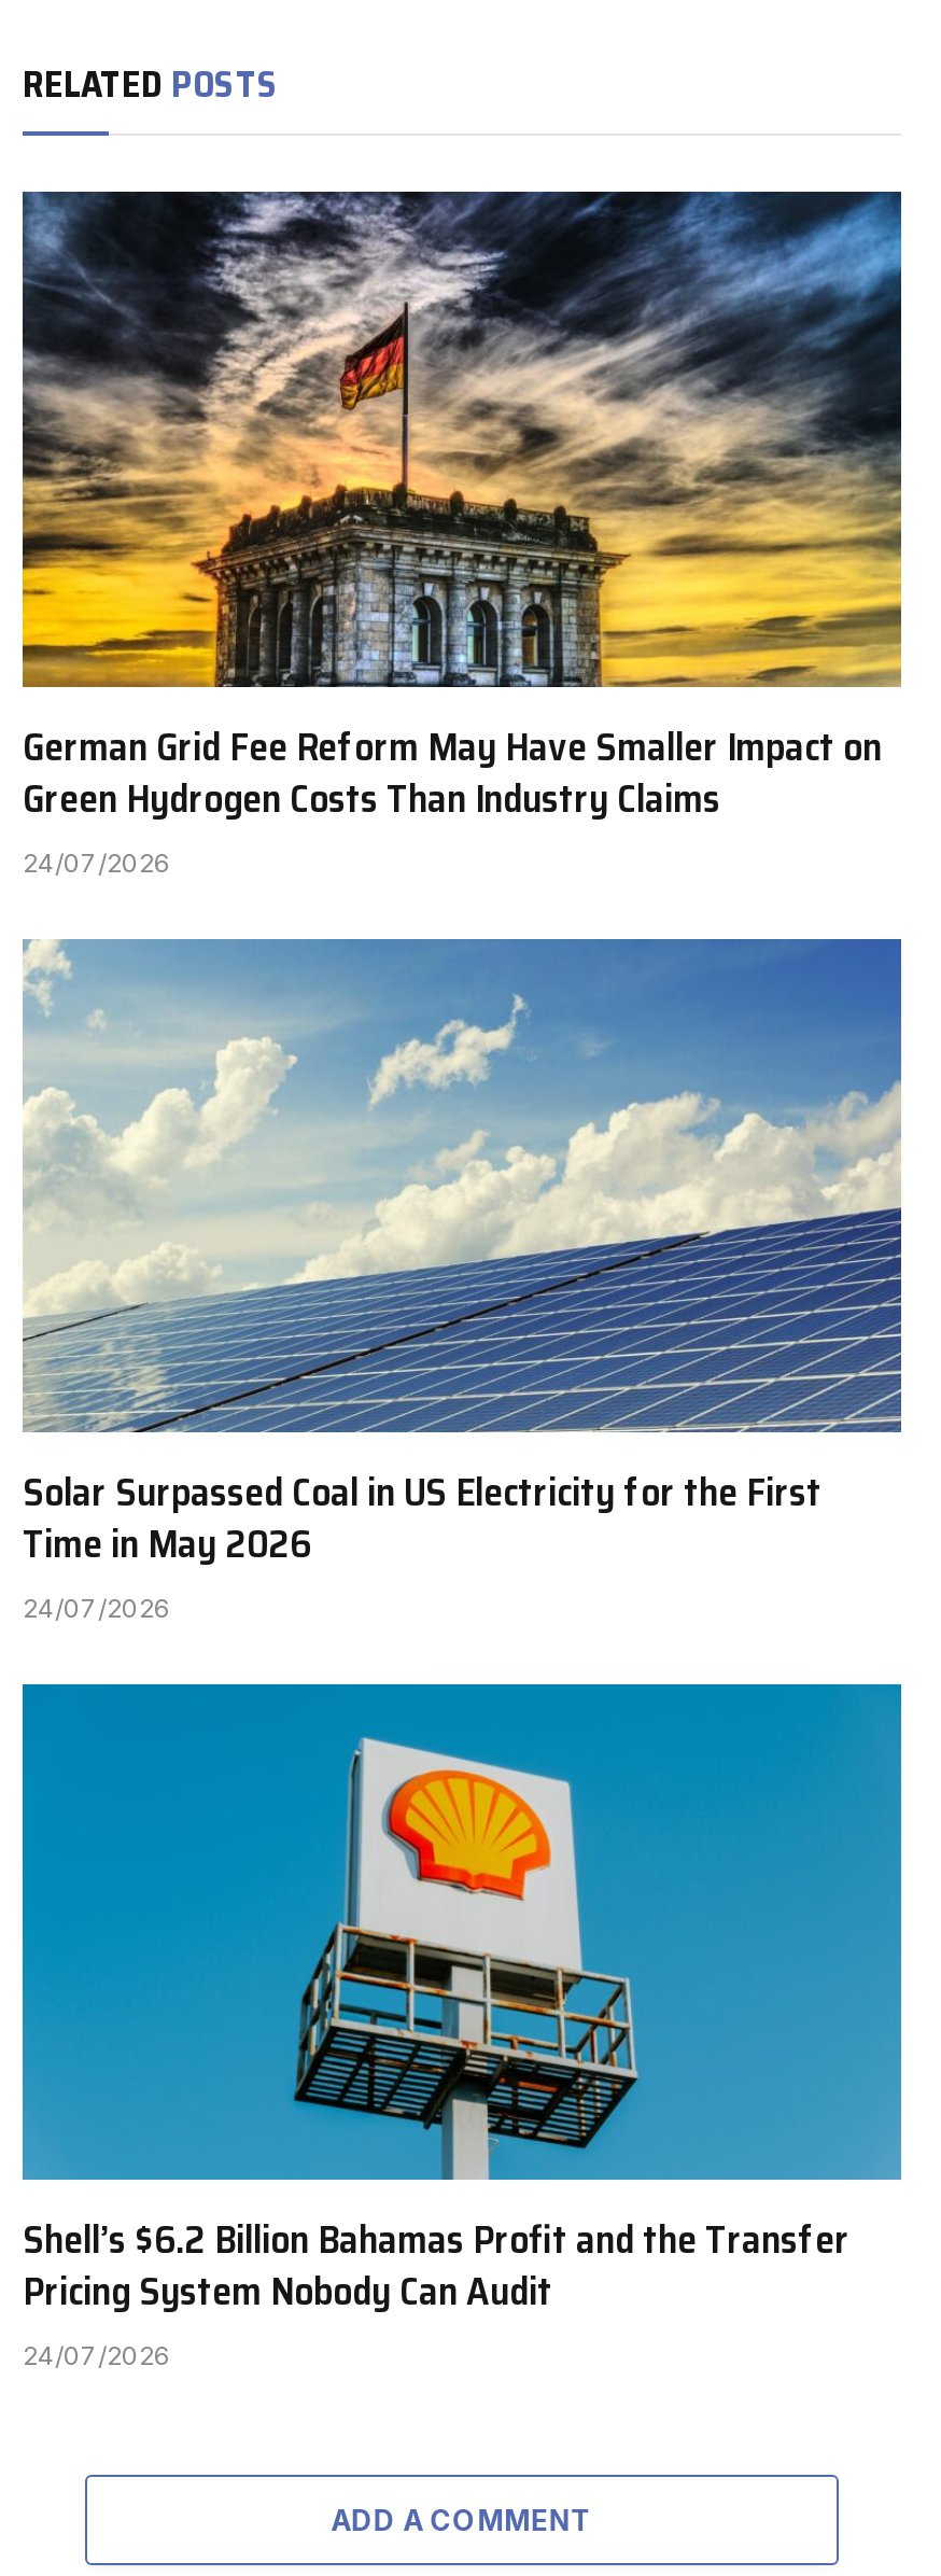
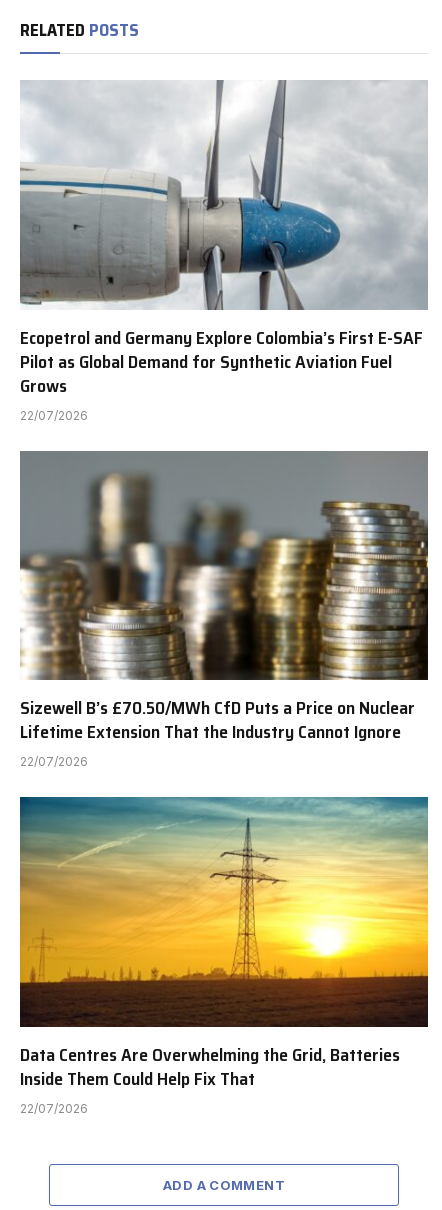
- [image]
- German Grid Fee Reform May Have Smaller Impact on
- Green Hydrogen Costs Than Industry Claims
- 24/07/2026
+ [image]
+ Ecopetrol and Germany Explore Colombia’s First E-SAF
+ Pilot as Global Demand for Synthetic Aviation Fuel
+ Grows
+ 22/07/2026

- [image]
- Solar Surpassed Coal in US Electricity for the First
- Time in May 2026
- 24/07/2026
+ [image]
+ Sizewell B’s £70.50/MWh CfD Puts a Price on Nuclear
+ Lifetime Extension That the Industry Cannot Ignore
+ 22/07/2026

- [image]
- Shell’s $6.2 Billion Bahamas Profit and the Transfer
- Pricing System Nobody Can Audit
- 24/07/2026
+ [image]
+ Data Centres Are Overwhelming the Grid, Batteries
+ Inside Them Could Help Fix That
+ 22/07/2026
